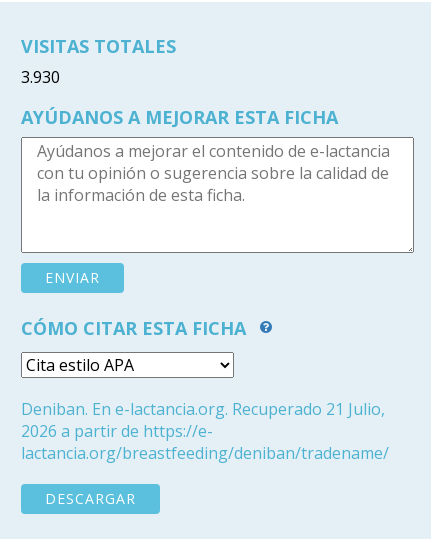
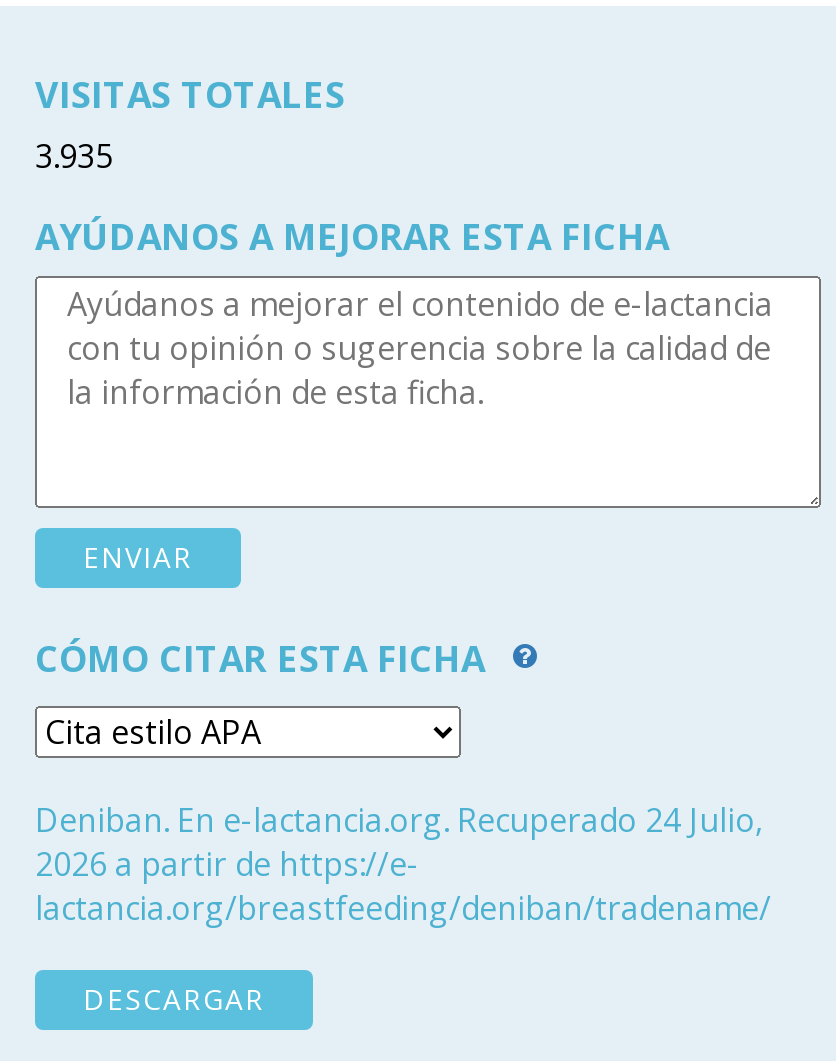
- 3.930
+ 3.935

- Deniban. En e-lactancia.org. Recuperado 21 Julio,
+ Deniban. En e-lactancia.org. Recuperado 24 Julio,
